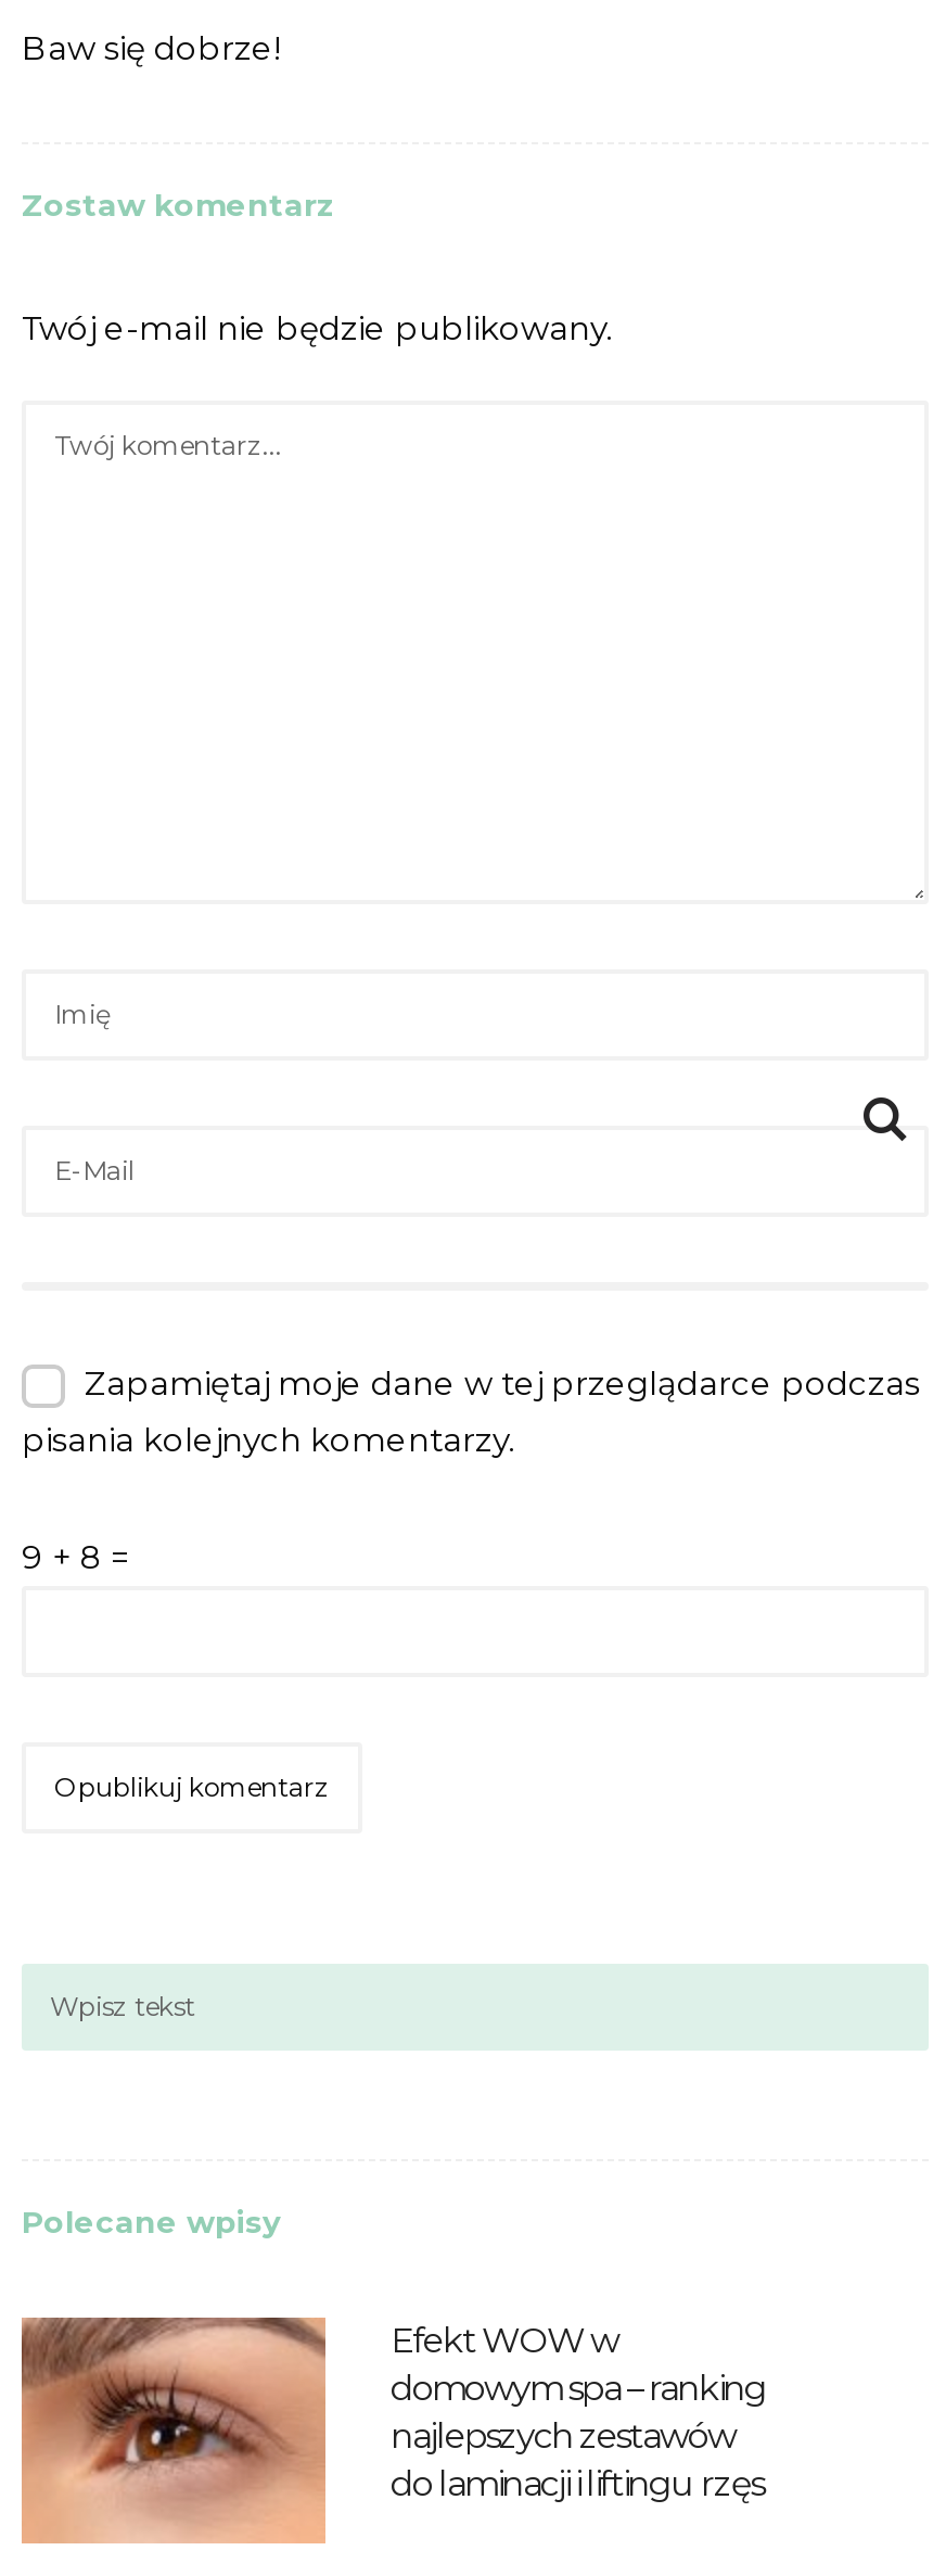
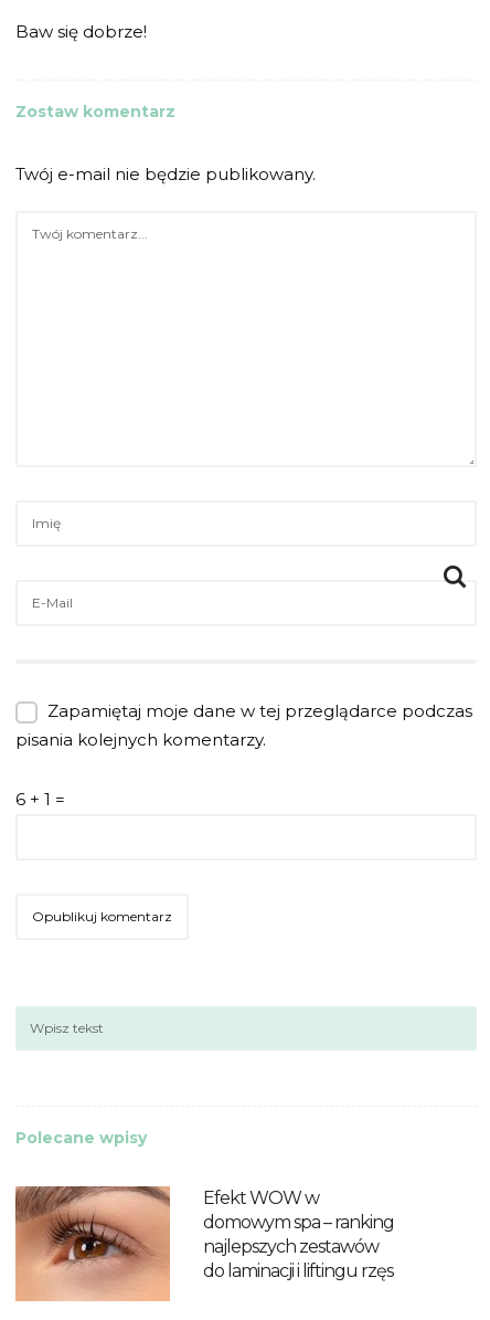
- 9 + 8 =
+ 6 + 1 =
